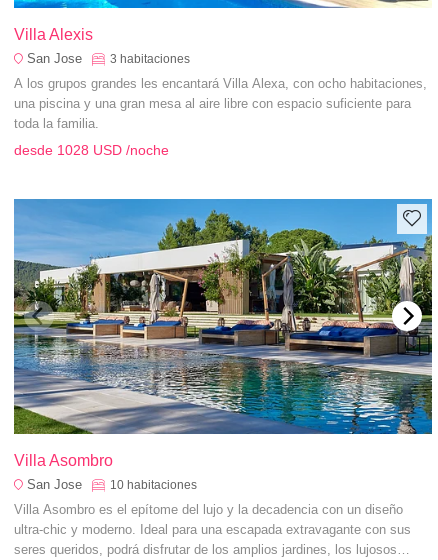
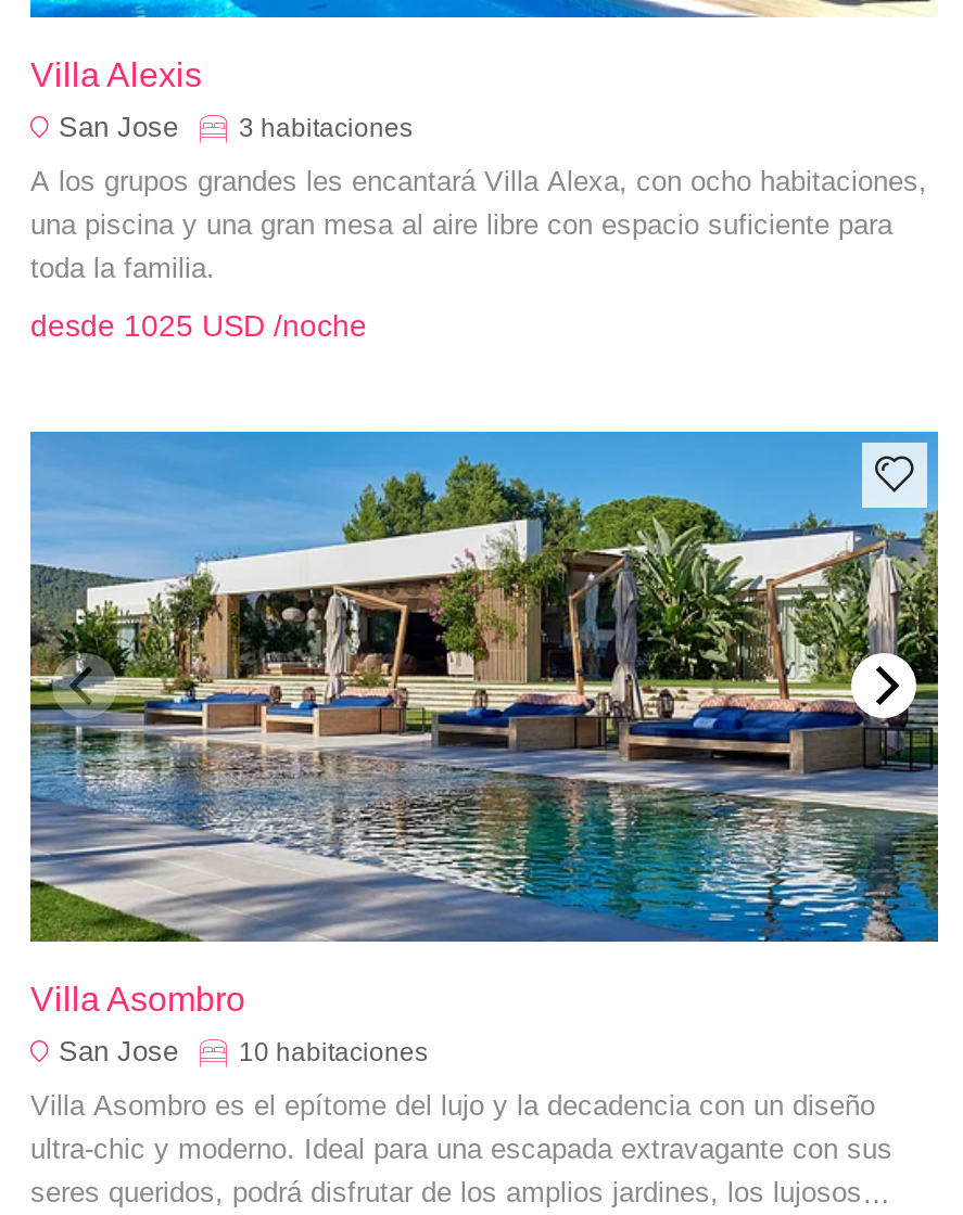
- desde 1028 USD /noche
+ desde 1025 USD /noche
